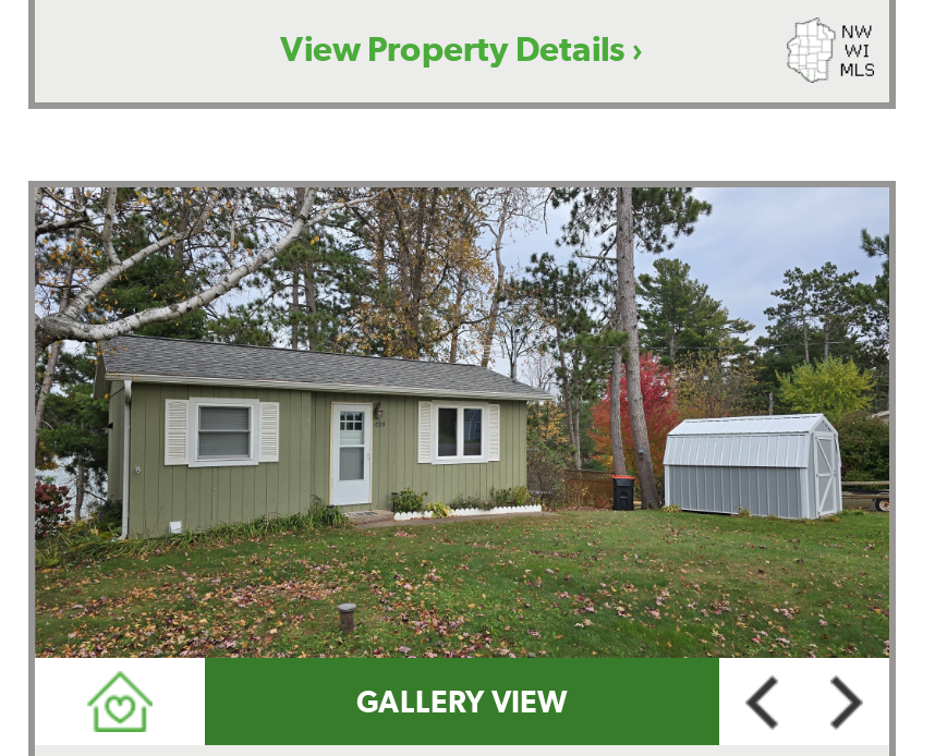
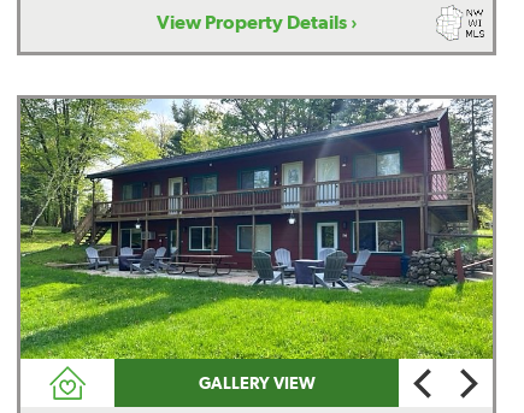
- [image]
+ [image]
